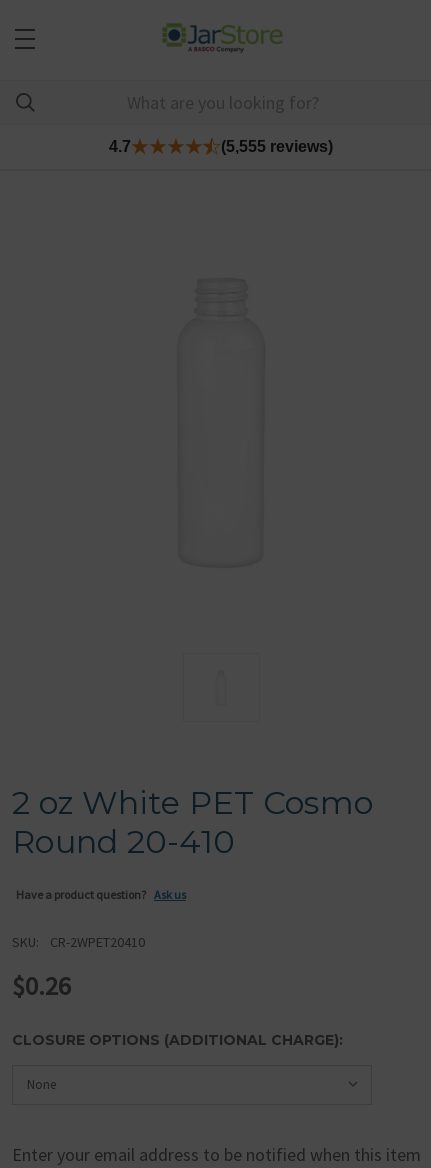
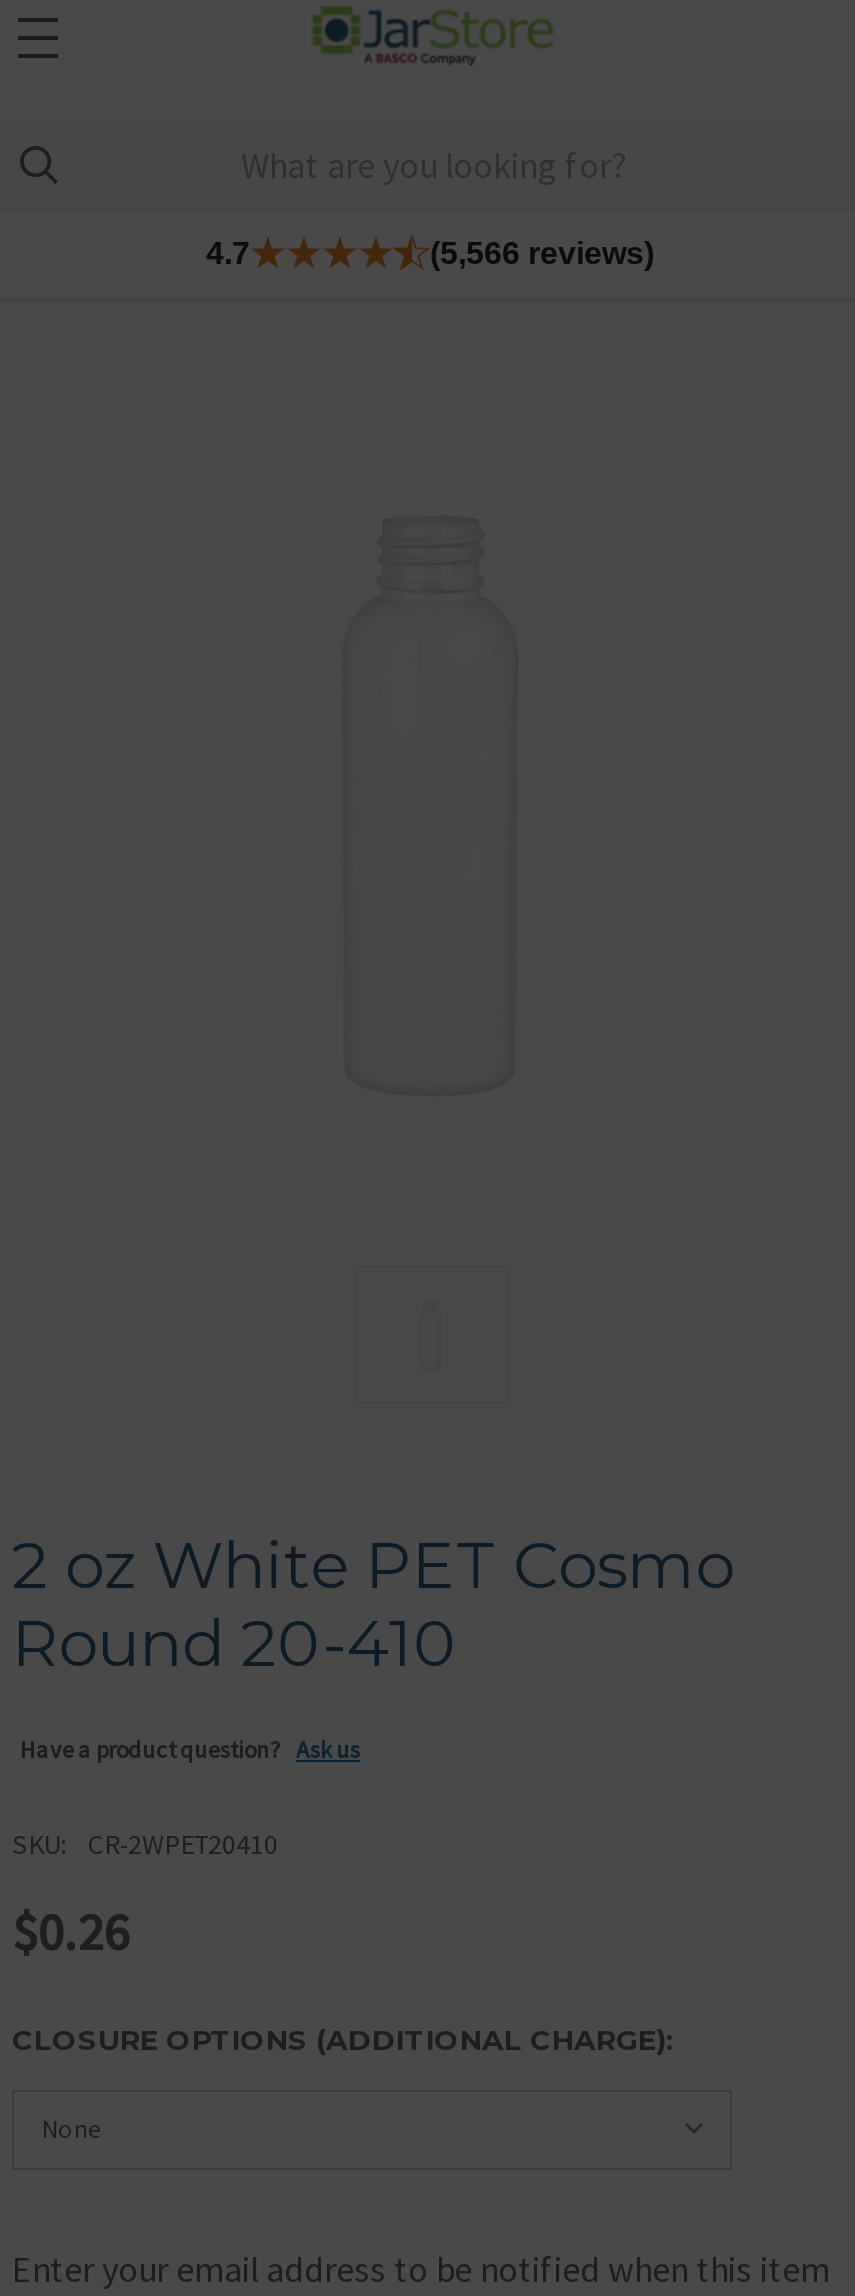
- (5,555 reviews)
+ (5,566 reviews)
